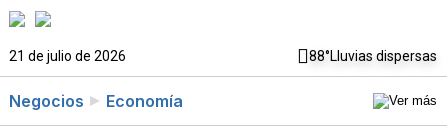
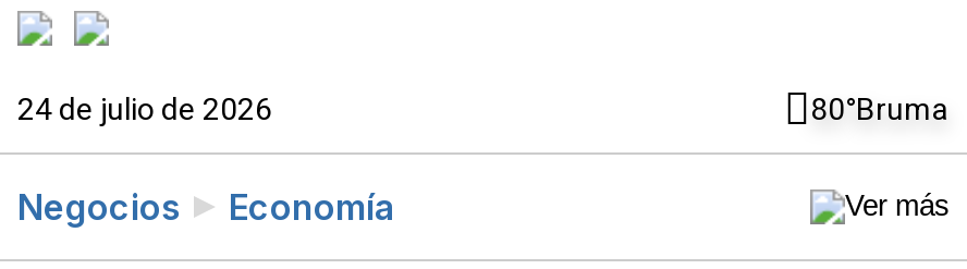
- 21 de julio de 2026
- 88°Lluvias dispersas
+ 24 de julio de 2026
+ 80°Bruma
